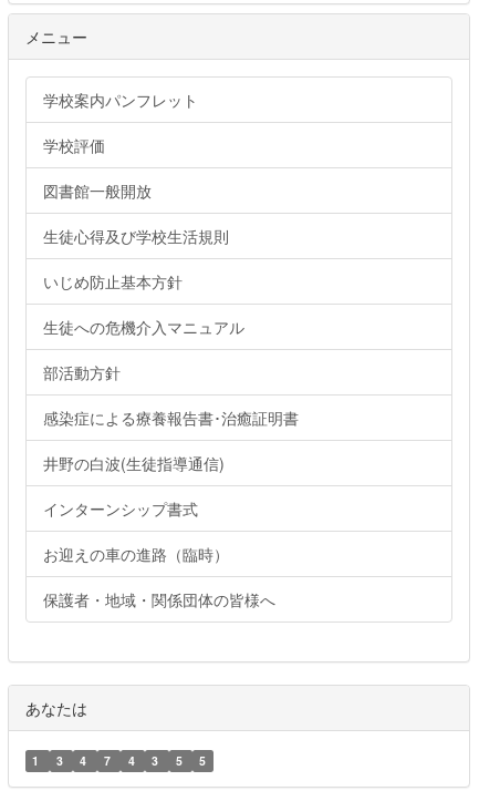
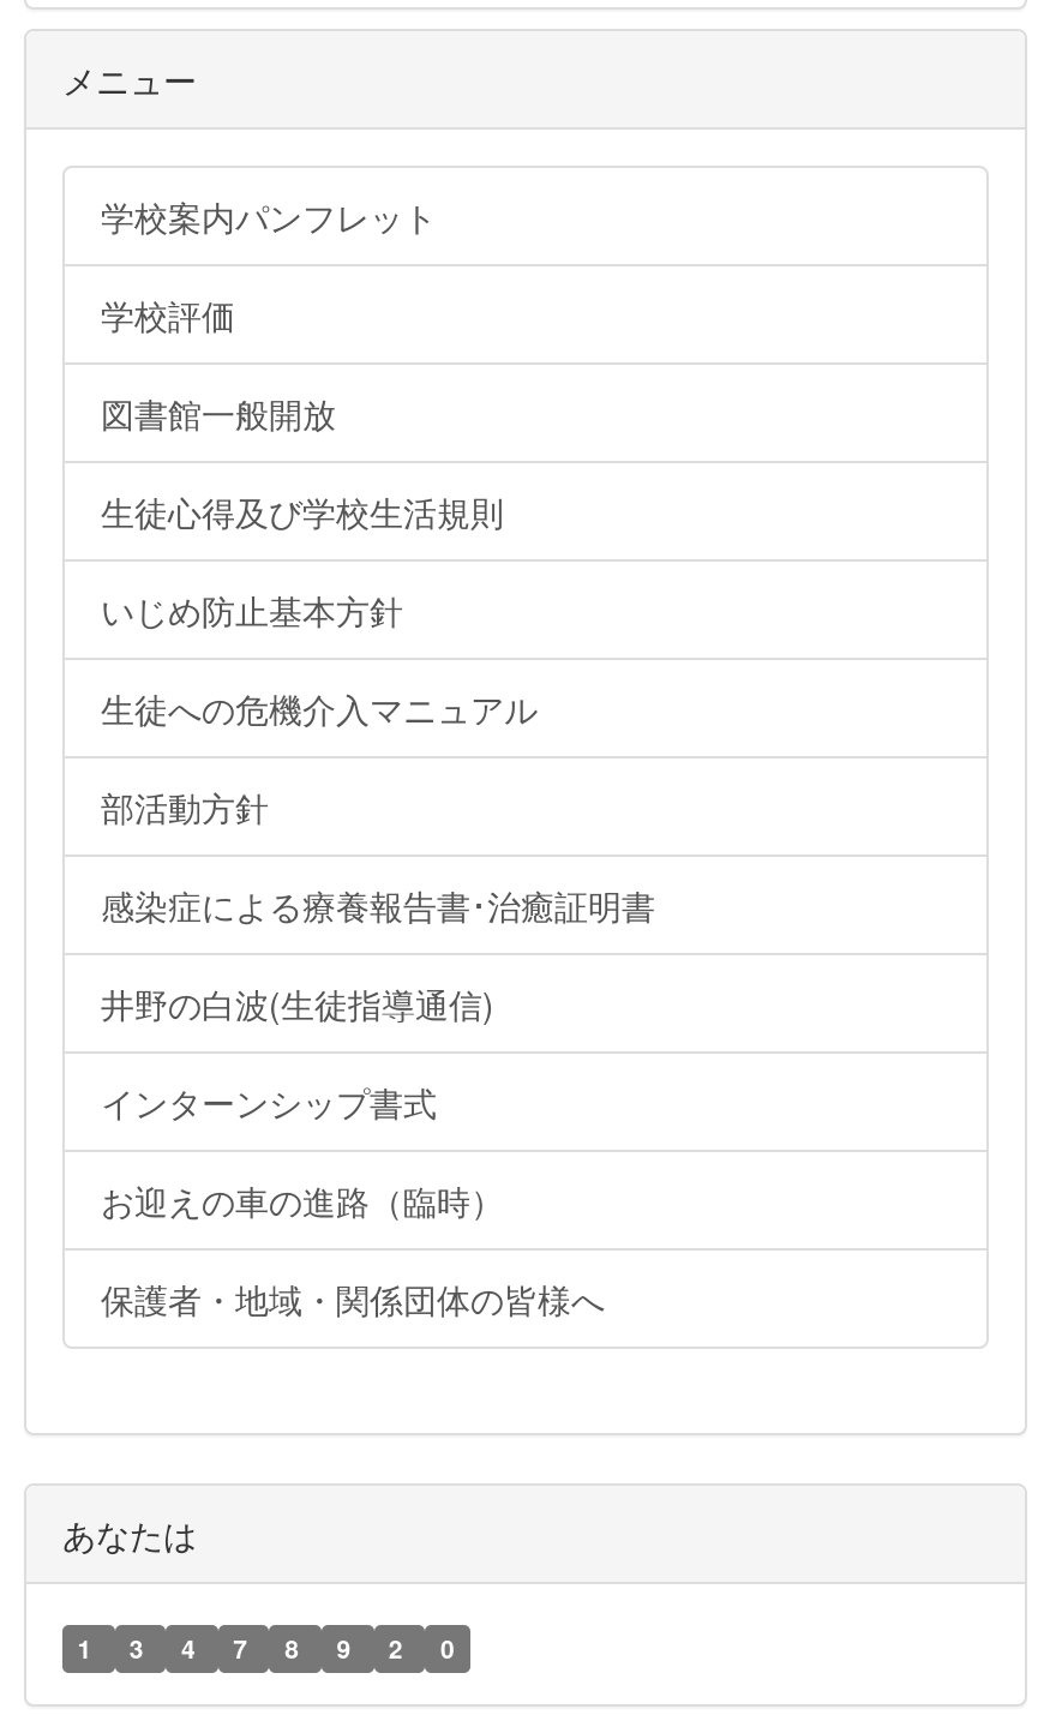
- 4
+ 8

- 3
+ 9

- 5
+ 2

- 5
+ 0
